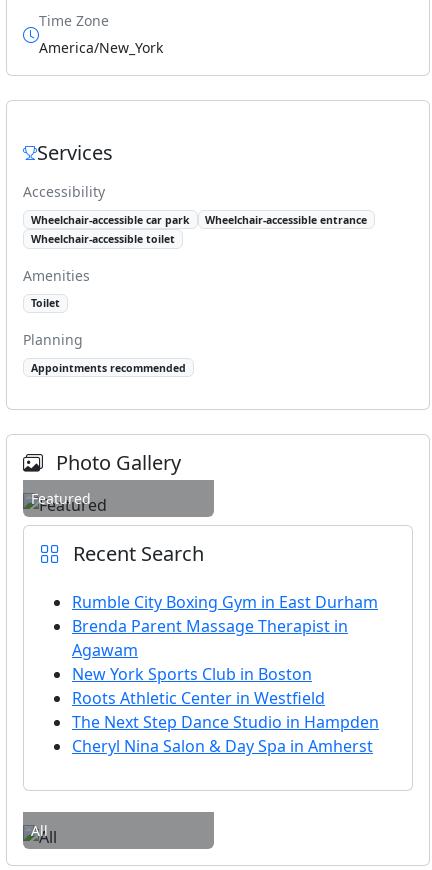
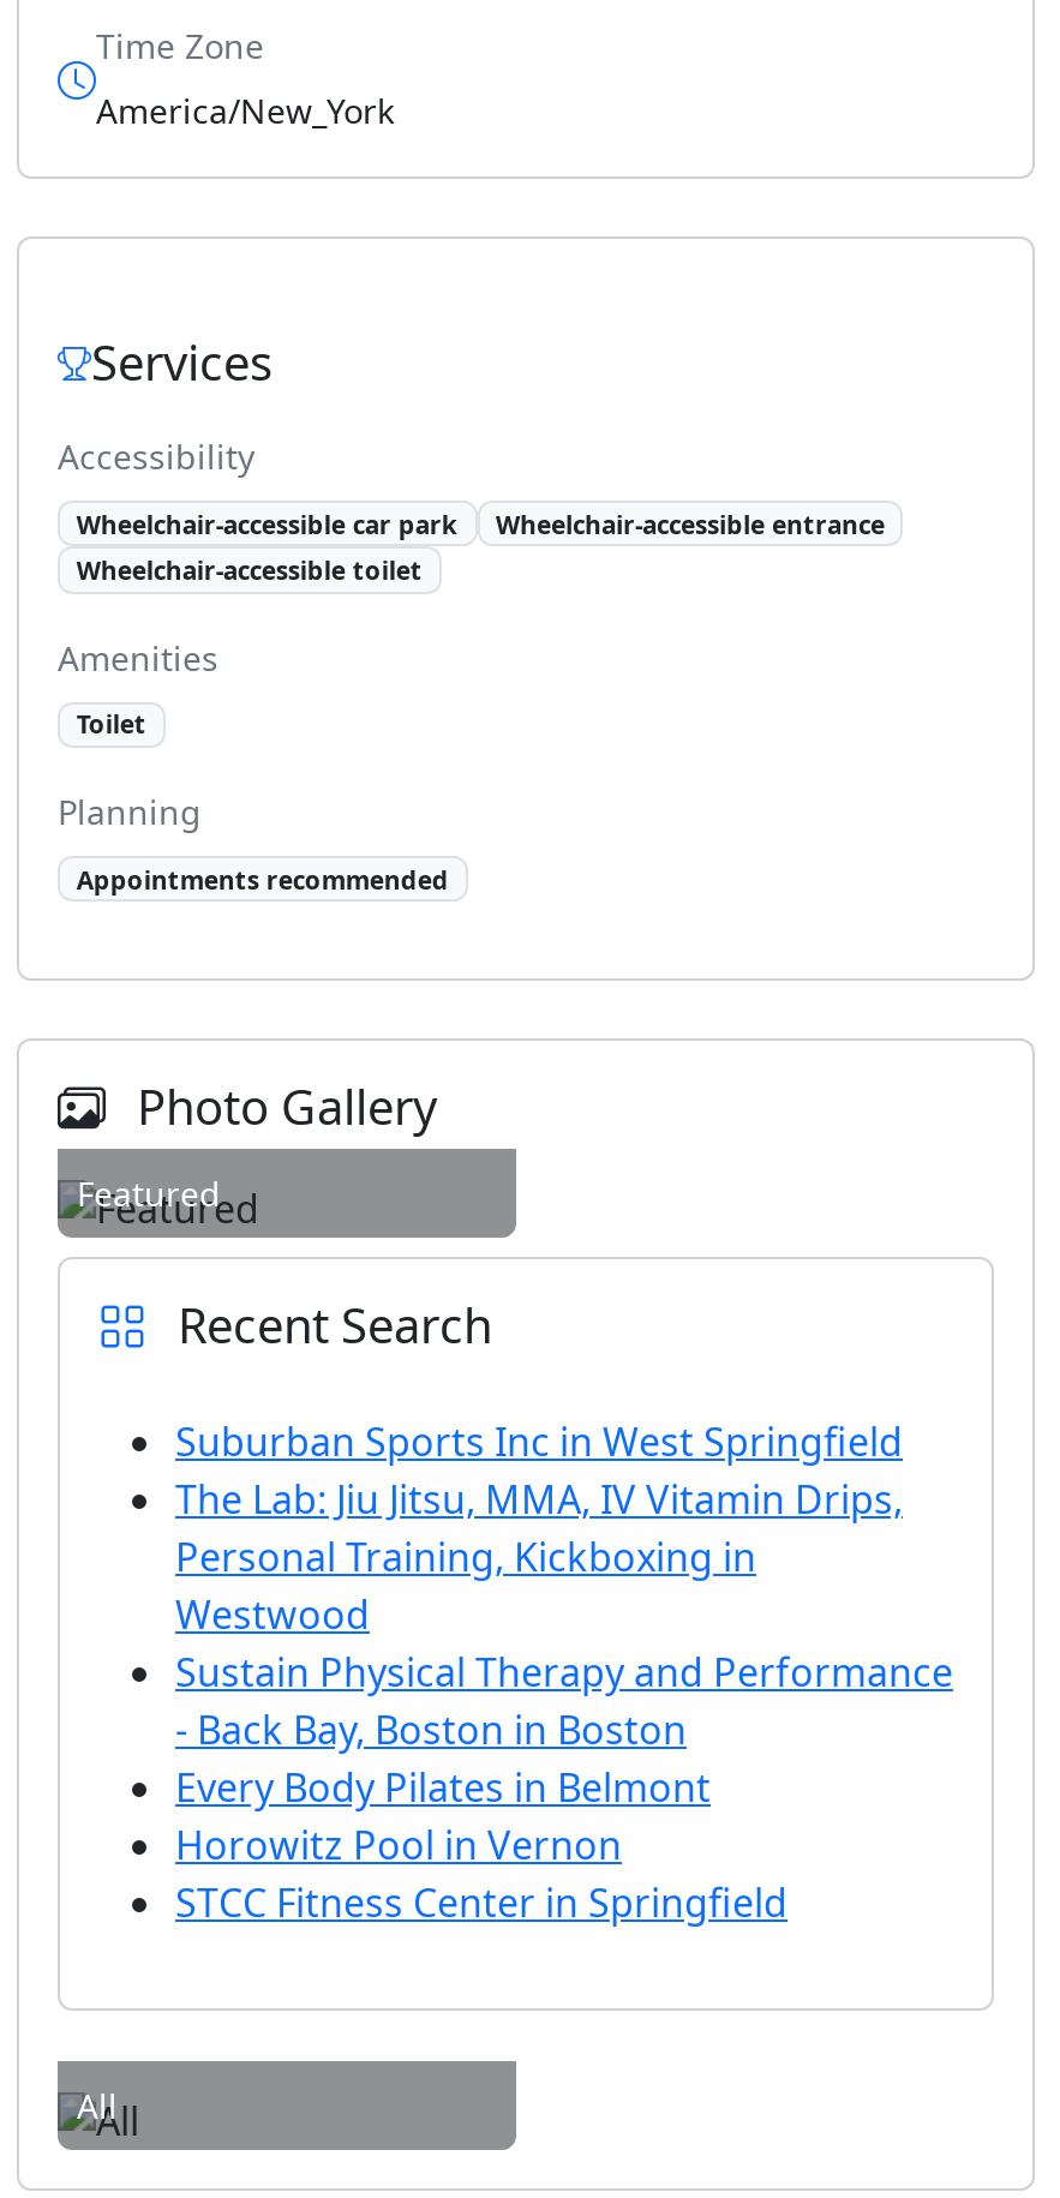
- Rumble City Boxing Gym in East Durham
- Brenda Parent Massage Therapist in
- Agawam
- New York Sports Club in Boston
- Roots Athletic Center in Westfield
- The Next Step Dance Studio in Hampden
- Cheryl Nina Salon & Day Spa in Amherst
+ Suburban Sports Inc in West Springfield
+ The Lab: Jiu Jitsu, MMA, IV Vitamin Drips,
+ Personal Training, Kickboxing in
+ Westwood
+ Sustain Physical Therapy and Performance
+ - Back Bay, Boston in Boston
+ Every Body Pilates in Belmont
+ Horowitz Pool in Vernon
+ STCC Fitness Center in Springfield
